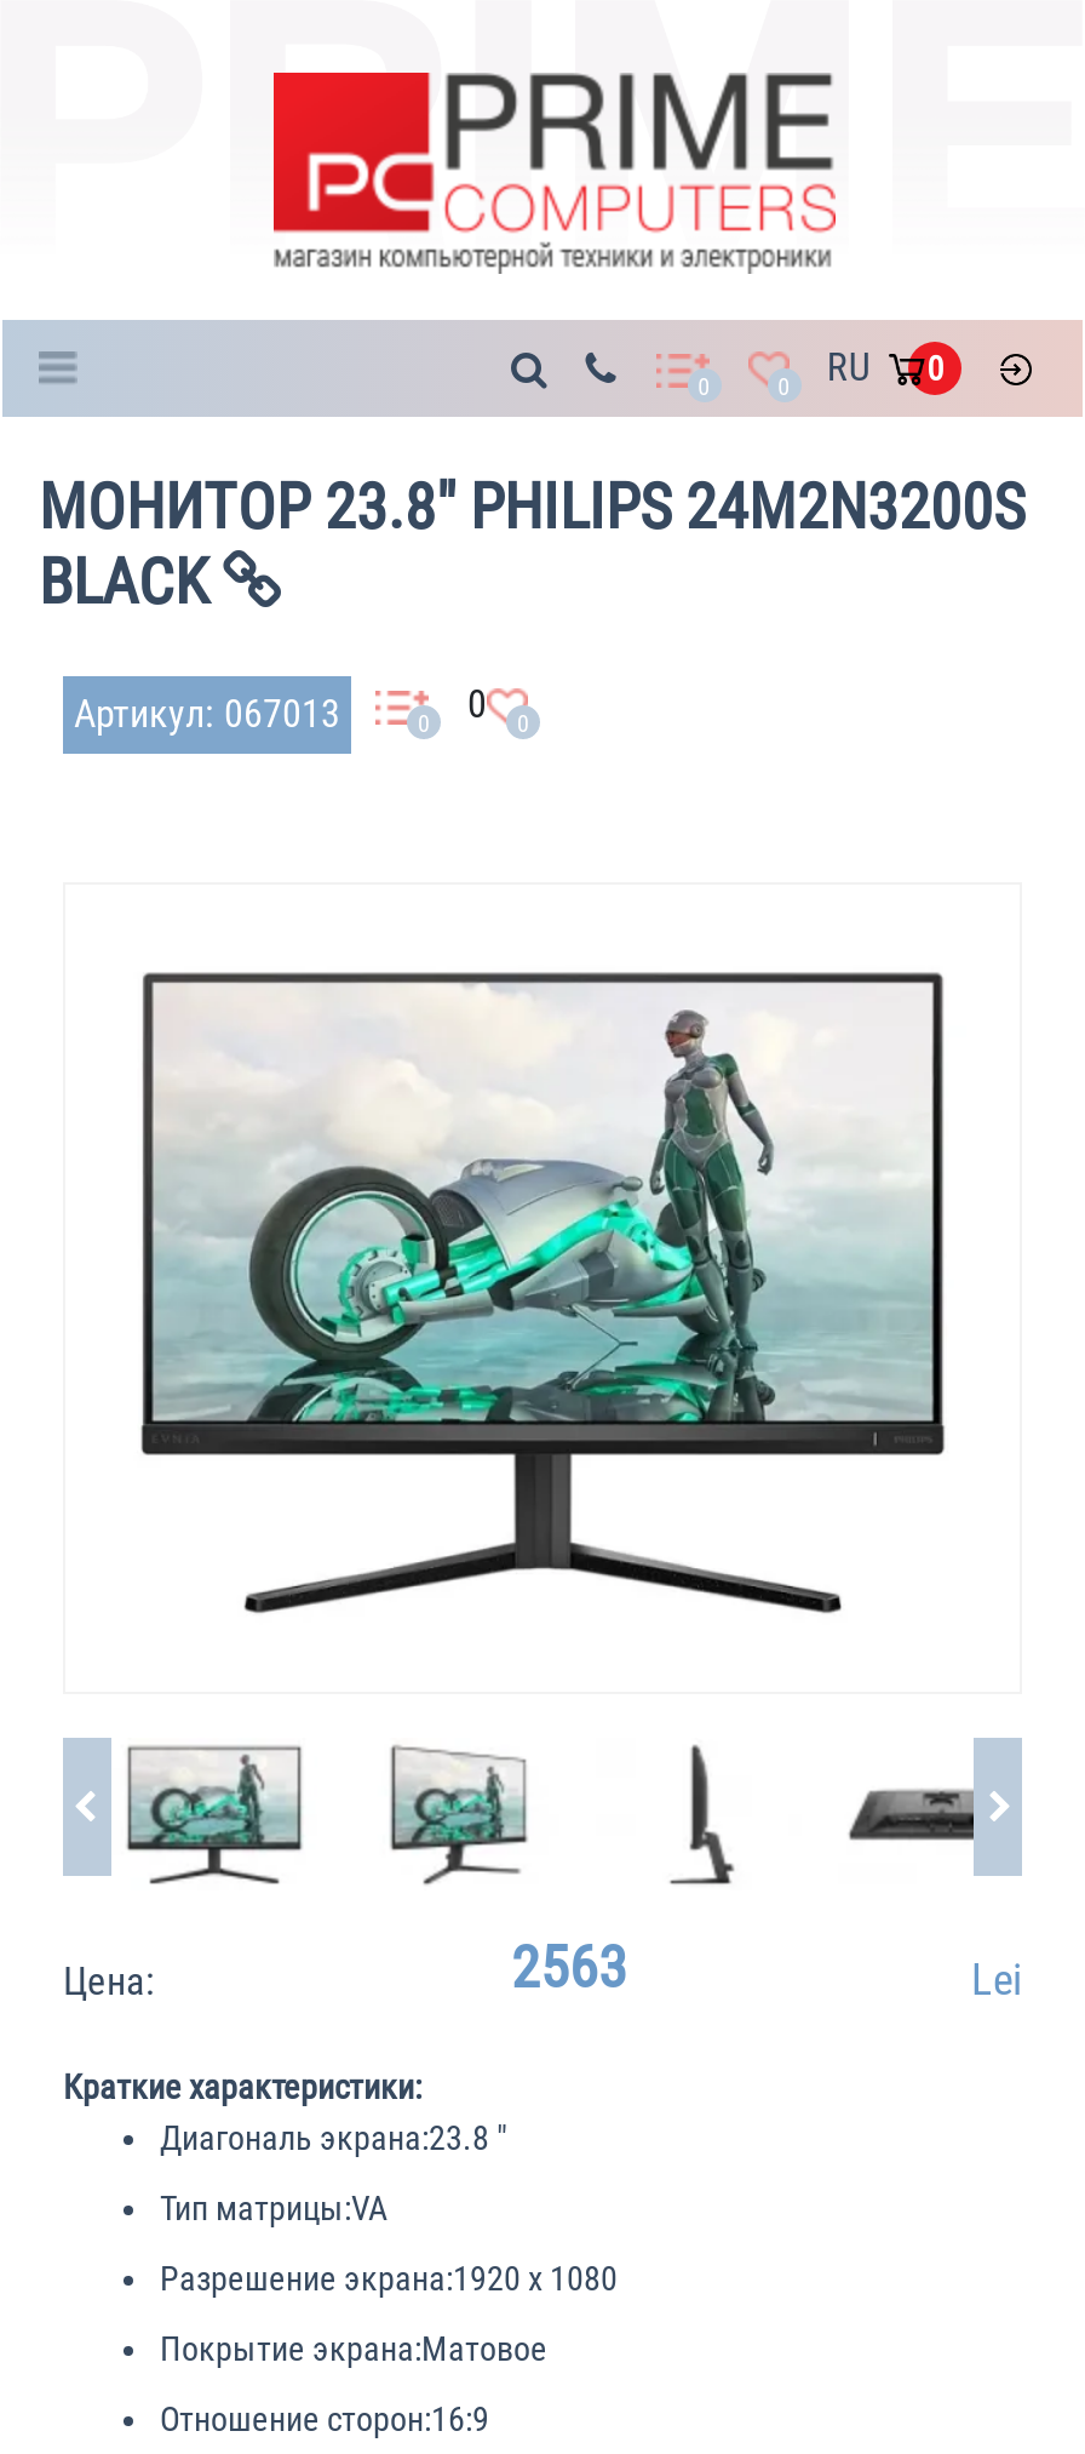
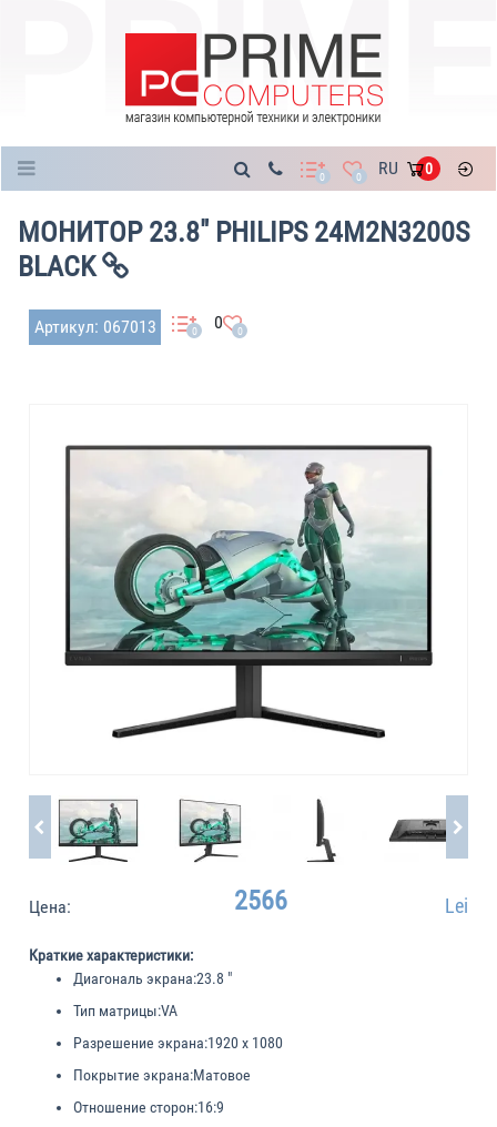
- 2563
+ 2566
